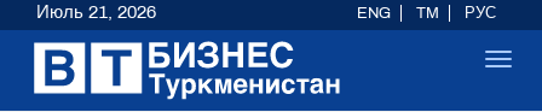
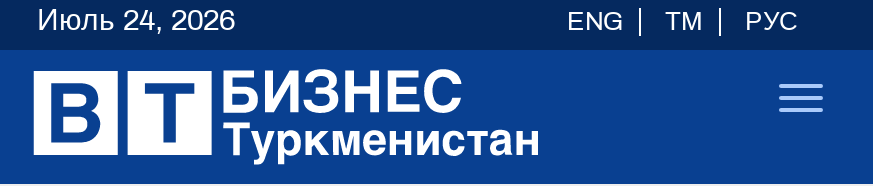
- Июль 21, 2026
+ Июль 24, 2026
